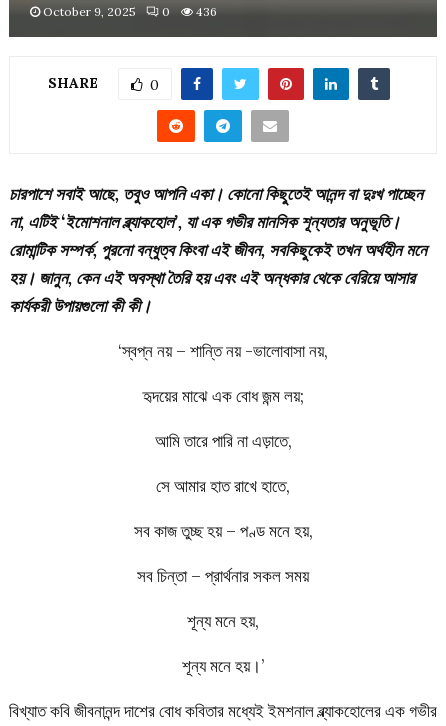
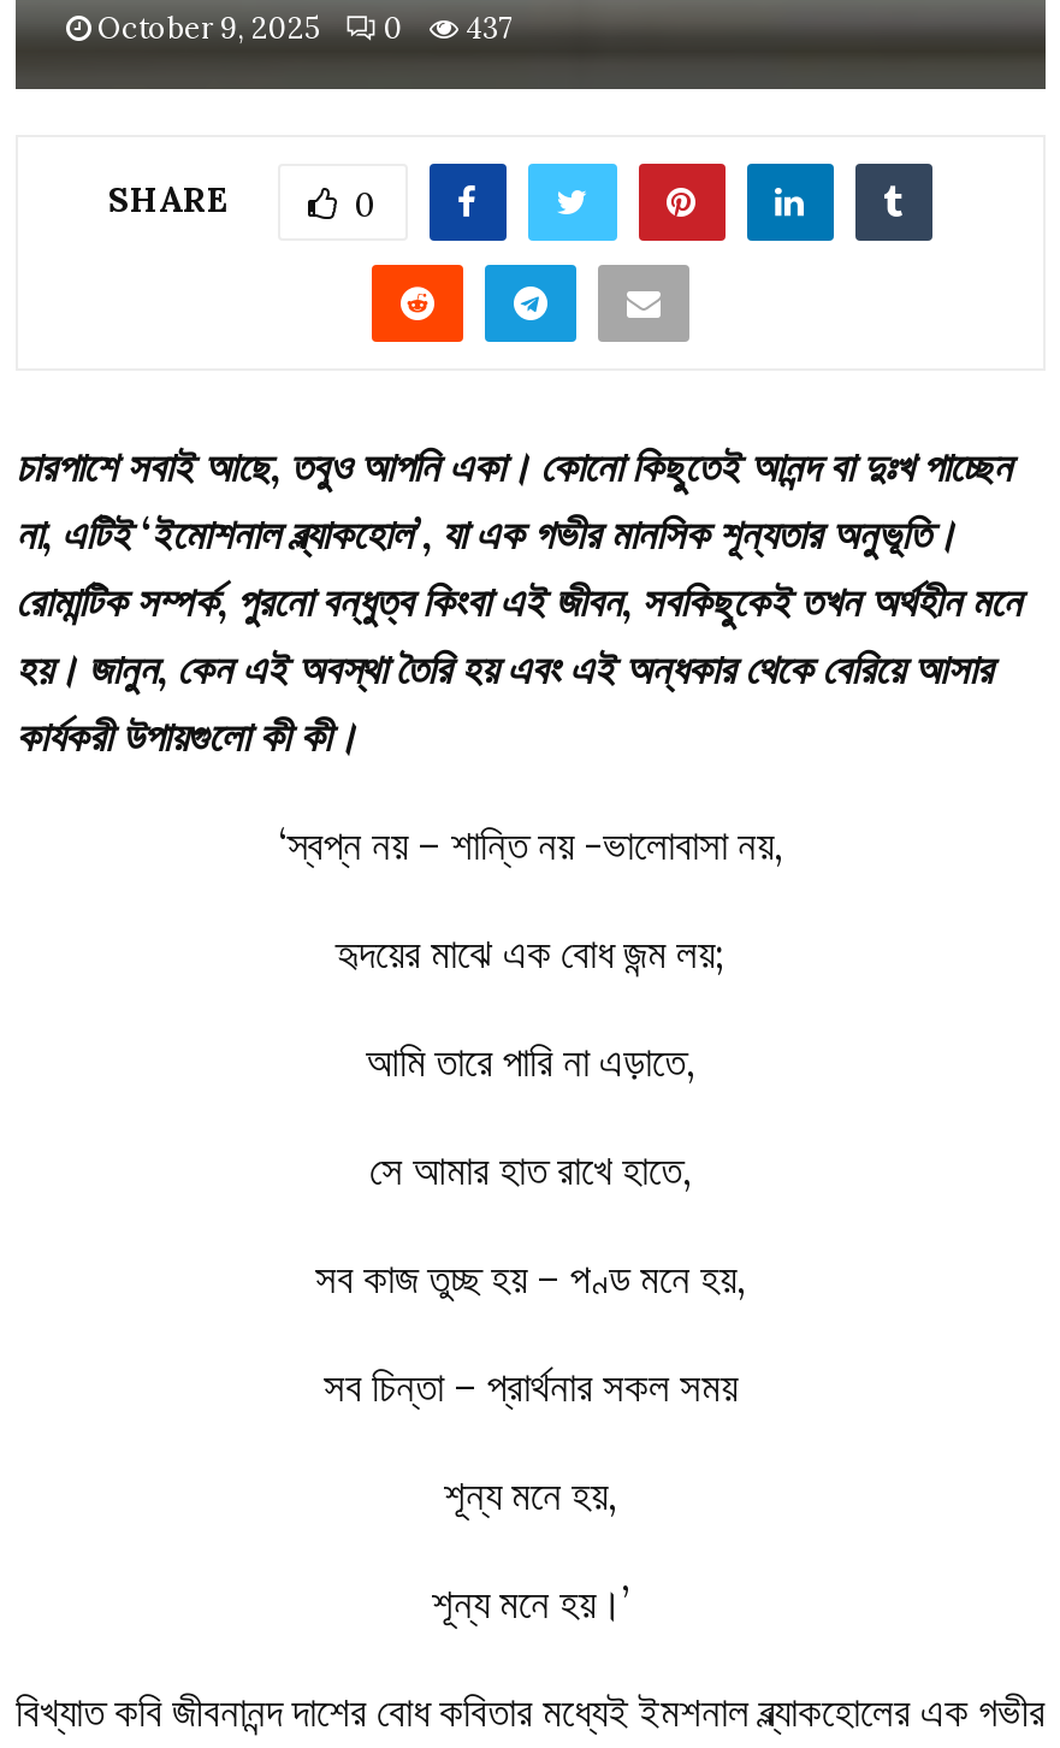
- October 9, 2025 0 436
+ October 9, 2025 0 437
